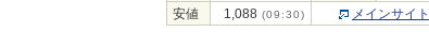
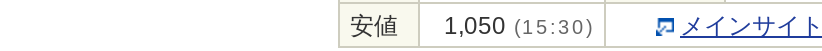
- 安値 1,088 (09:30)
+ 安値 1,050 (15:30)
